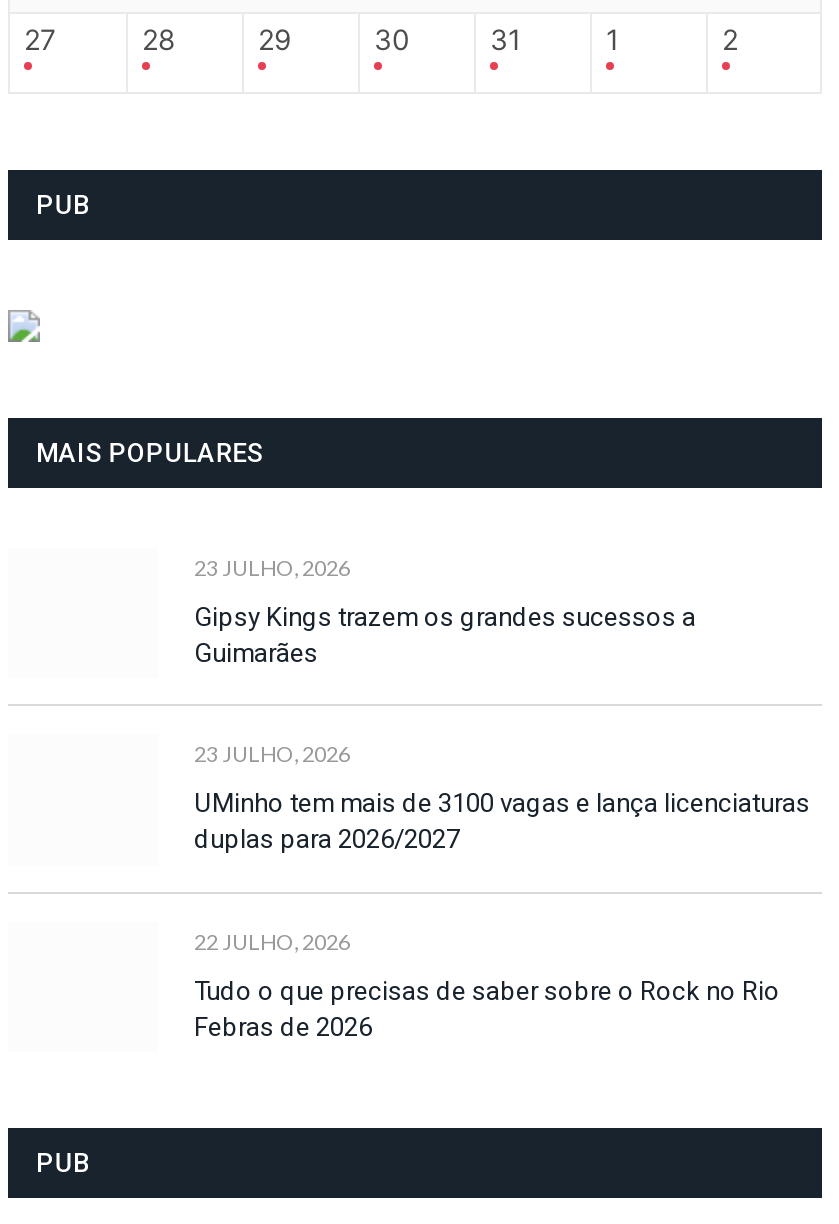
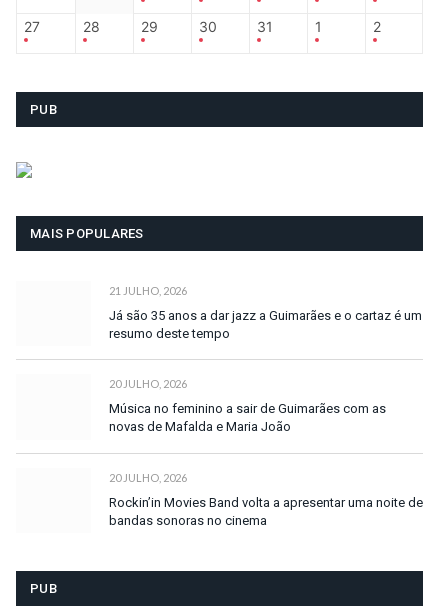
- 23 JULHO, 2026
+ 21 JULHO, 2026

- Gipsy Kings trazem os grandes sucessos a
- Guimarães
+ Já são 35 anos a dar jazz a Guimarães e o cartaz é um
+ resumo deste tempo

- 23 JULHO, 2026
+ 20 JULHO, 2026

- UMinho tem mais de 3100 vagas e lança licenciaturas
- duplas para 2026/2027
+ Música no feminino a sair de Guimarães com as
+ novas de Mafalda e Maria João

- 22 JULHO, 2026
+ 20 JULHO, 2026

- Tudo o que precisas de saber sobre o Rock no Rio
- Febras de 2026
+ Rockin’in Movies Band volta a apresentar uma noite de
+ bandas sonoras no cinema
